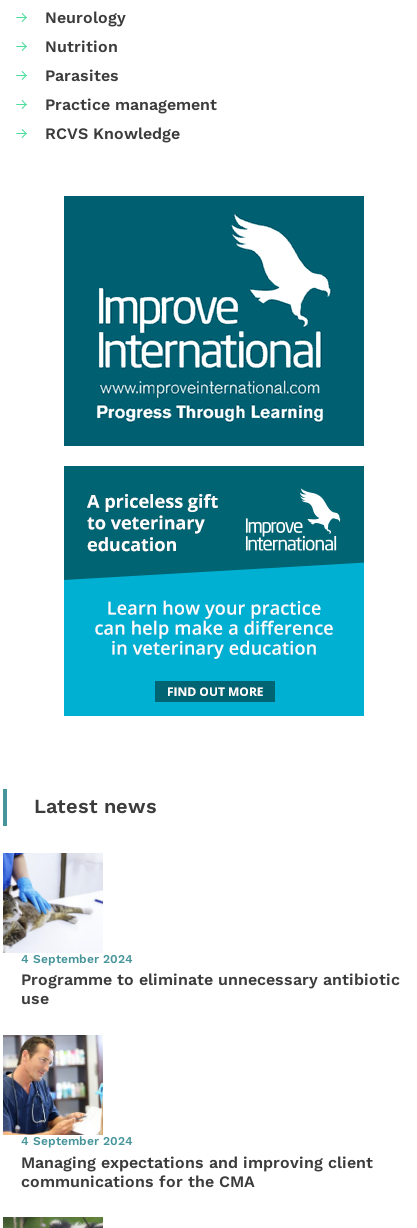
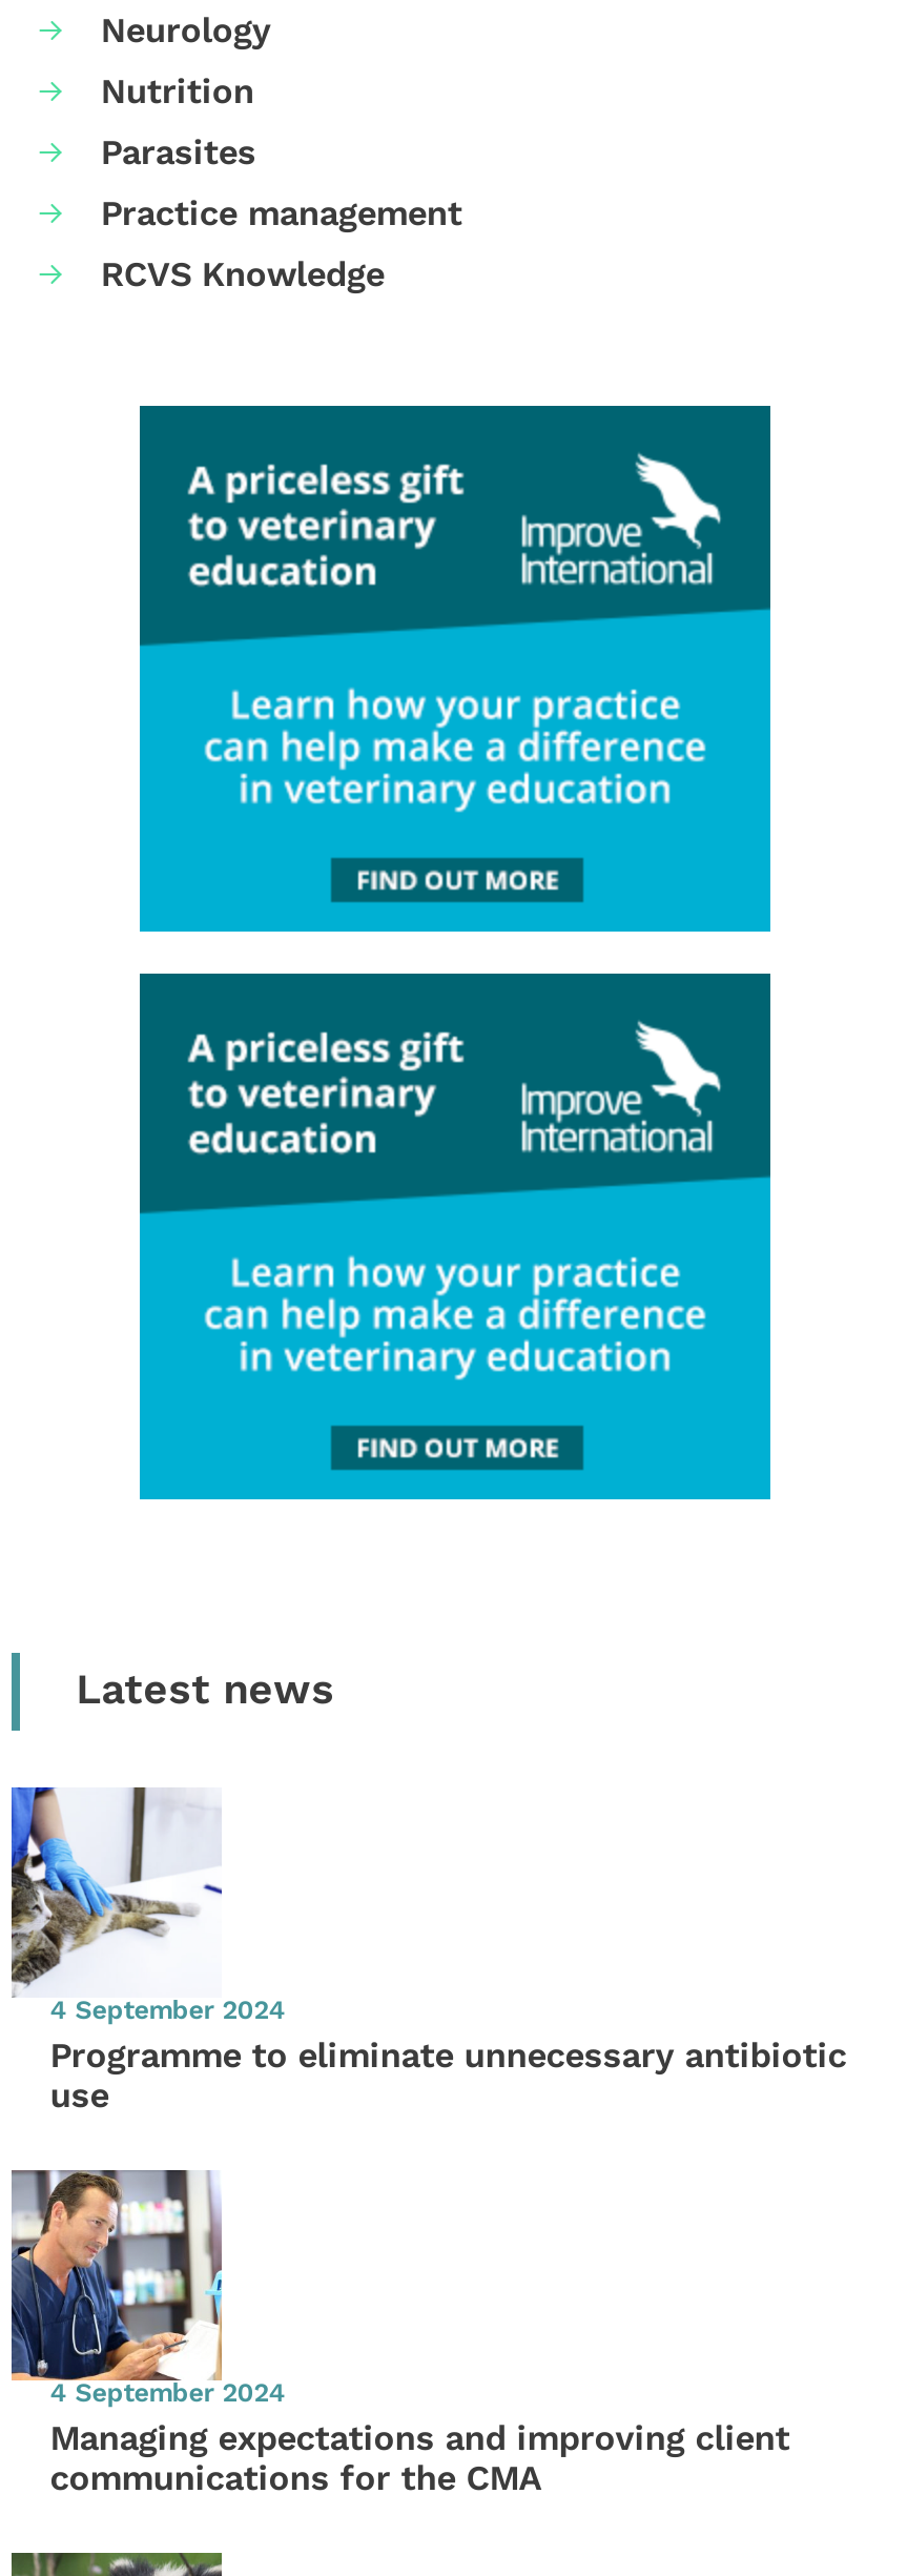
- [image]
+ [image]
